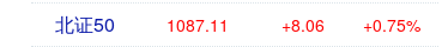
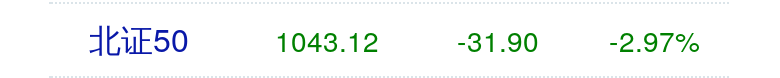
- 1087.11
+ 1043.12

- +8.06
+ -31.90

- +0.75%
+ -2.97%
